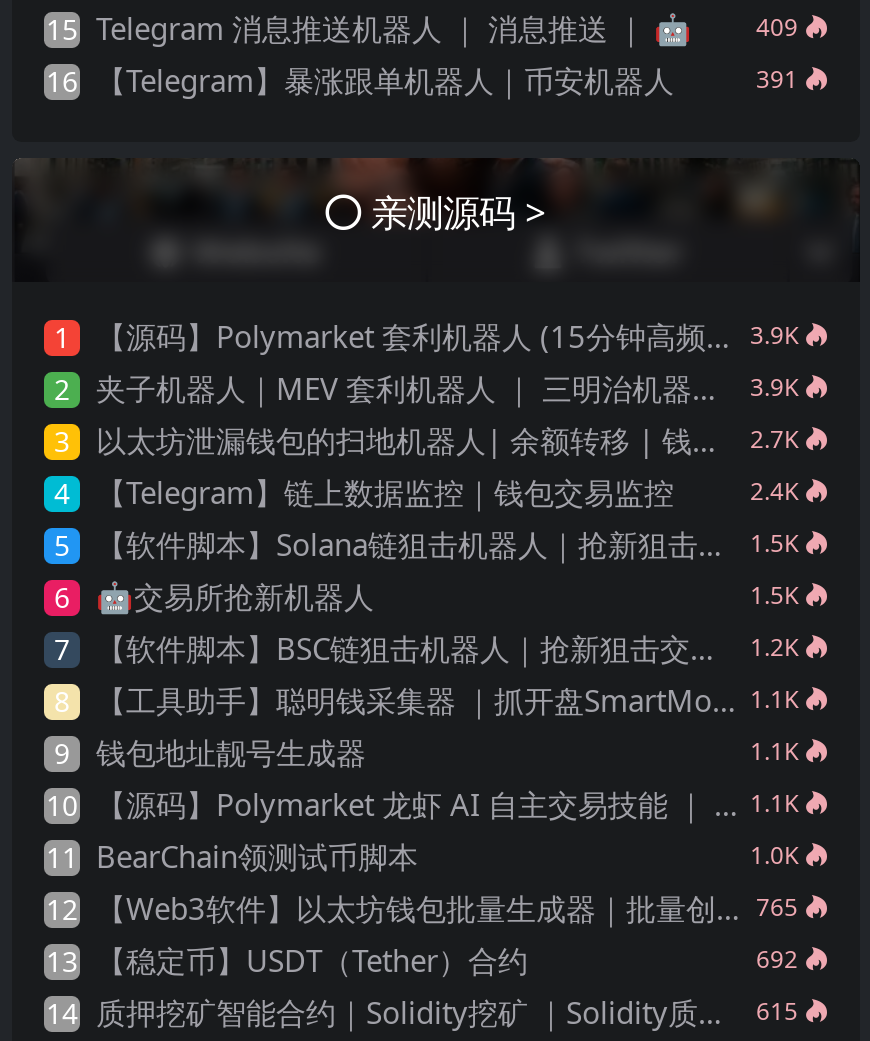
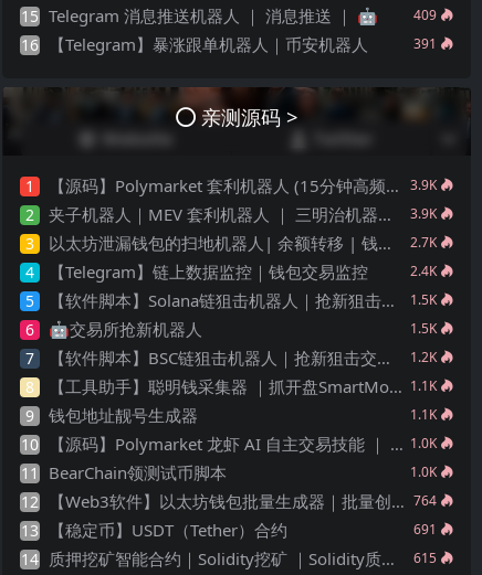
- 1.1K
+ 1.0K

- 765
+ 764

- 692
+ 691
